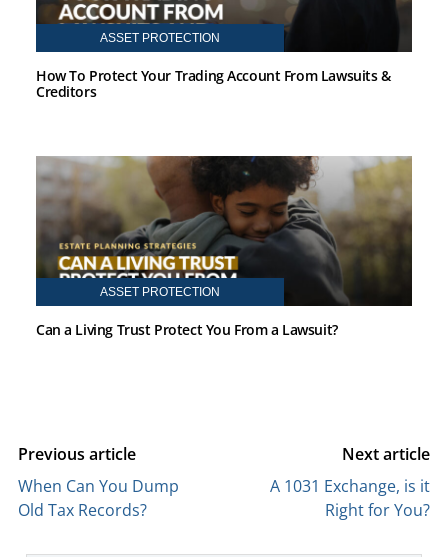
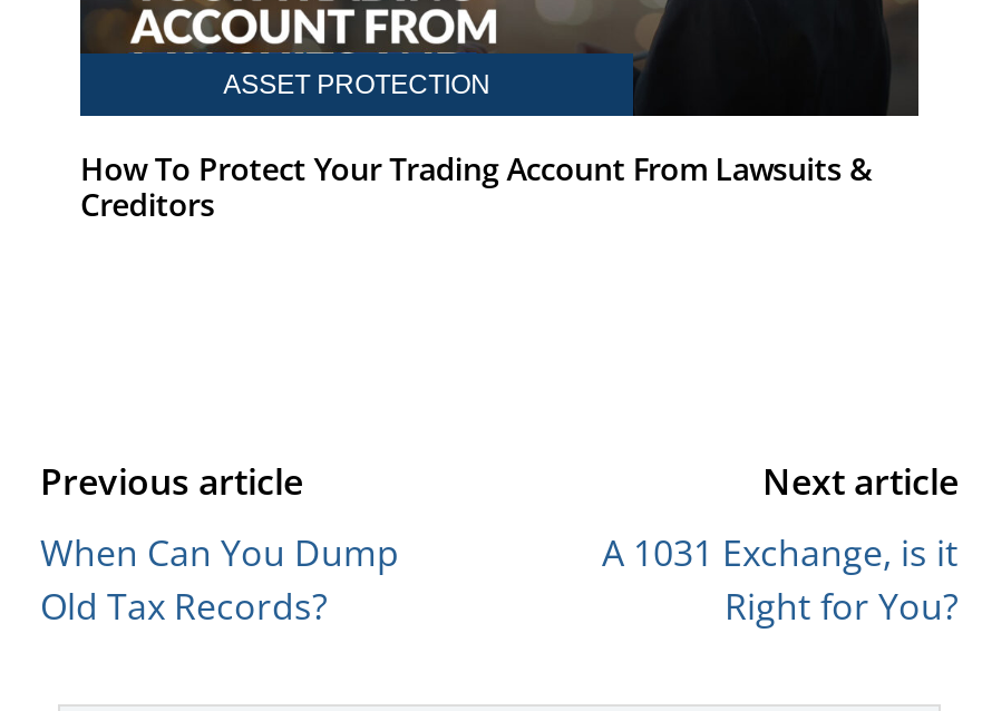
- [image]
- ASSET PROTECTION
- Can a Living Trust Protect You From a Lawsuit?
